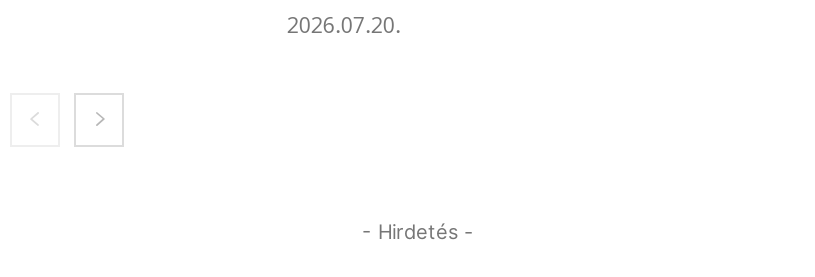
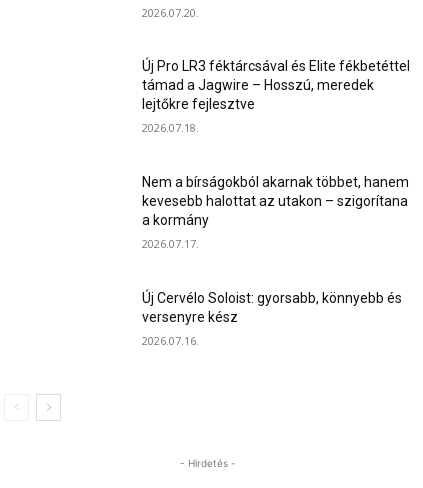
+ Új Pro LR3 féktárcsával és Elite fékbetéttel
+ támad a Jagwire – Hosszú, meredek
+ lejtőkre fejlesztve
+ 2026.07.18.
+ Nem a bírságokból akarnak többet, hanem
+ kevesebb halottat az utakon – szigorítana
+ a kormány
+ 2026.07.17.
+ Új Cervélo Soloist: gyorsabb, könnyebb és
+ versenyre kész
+ 2026.07.16.
